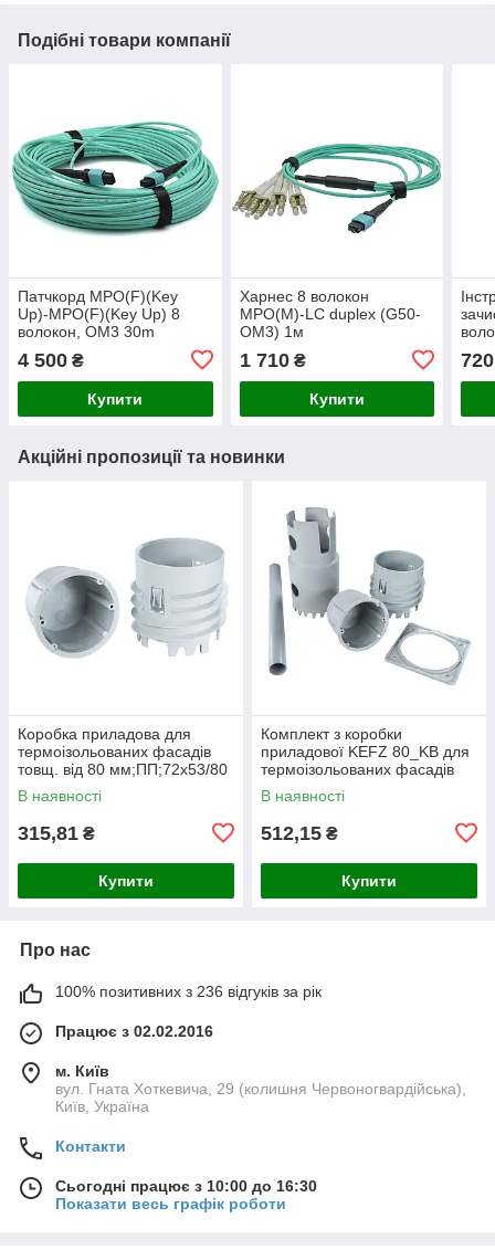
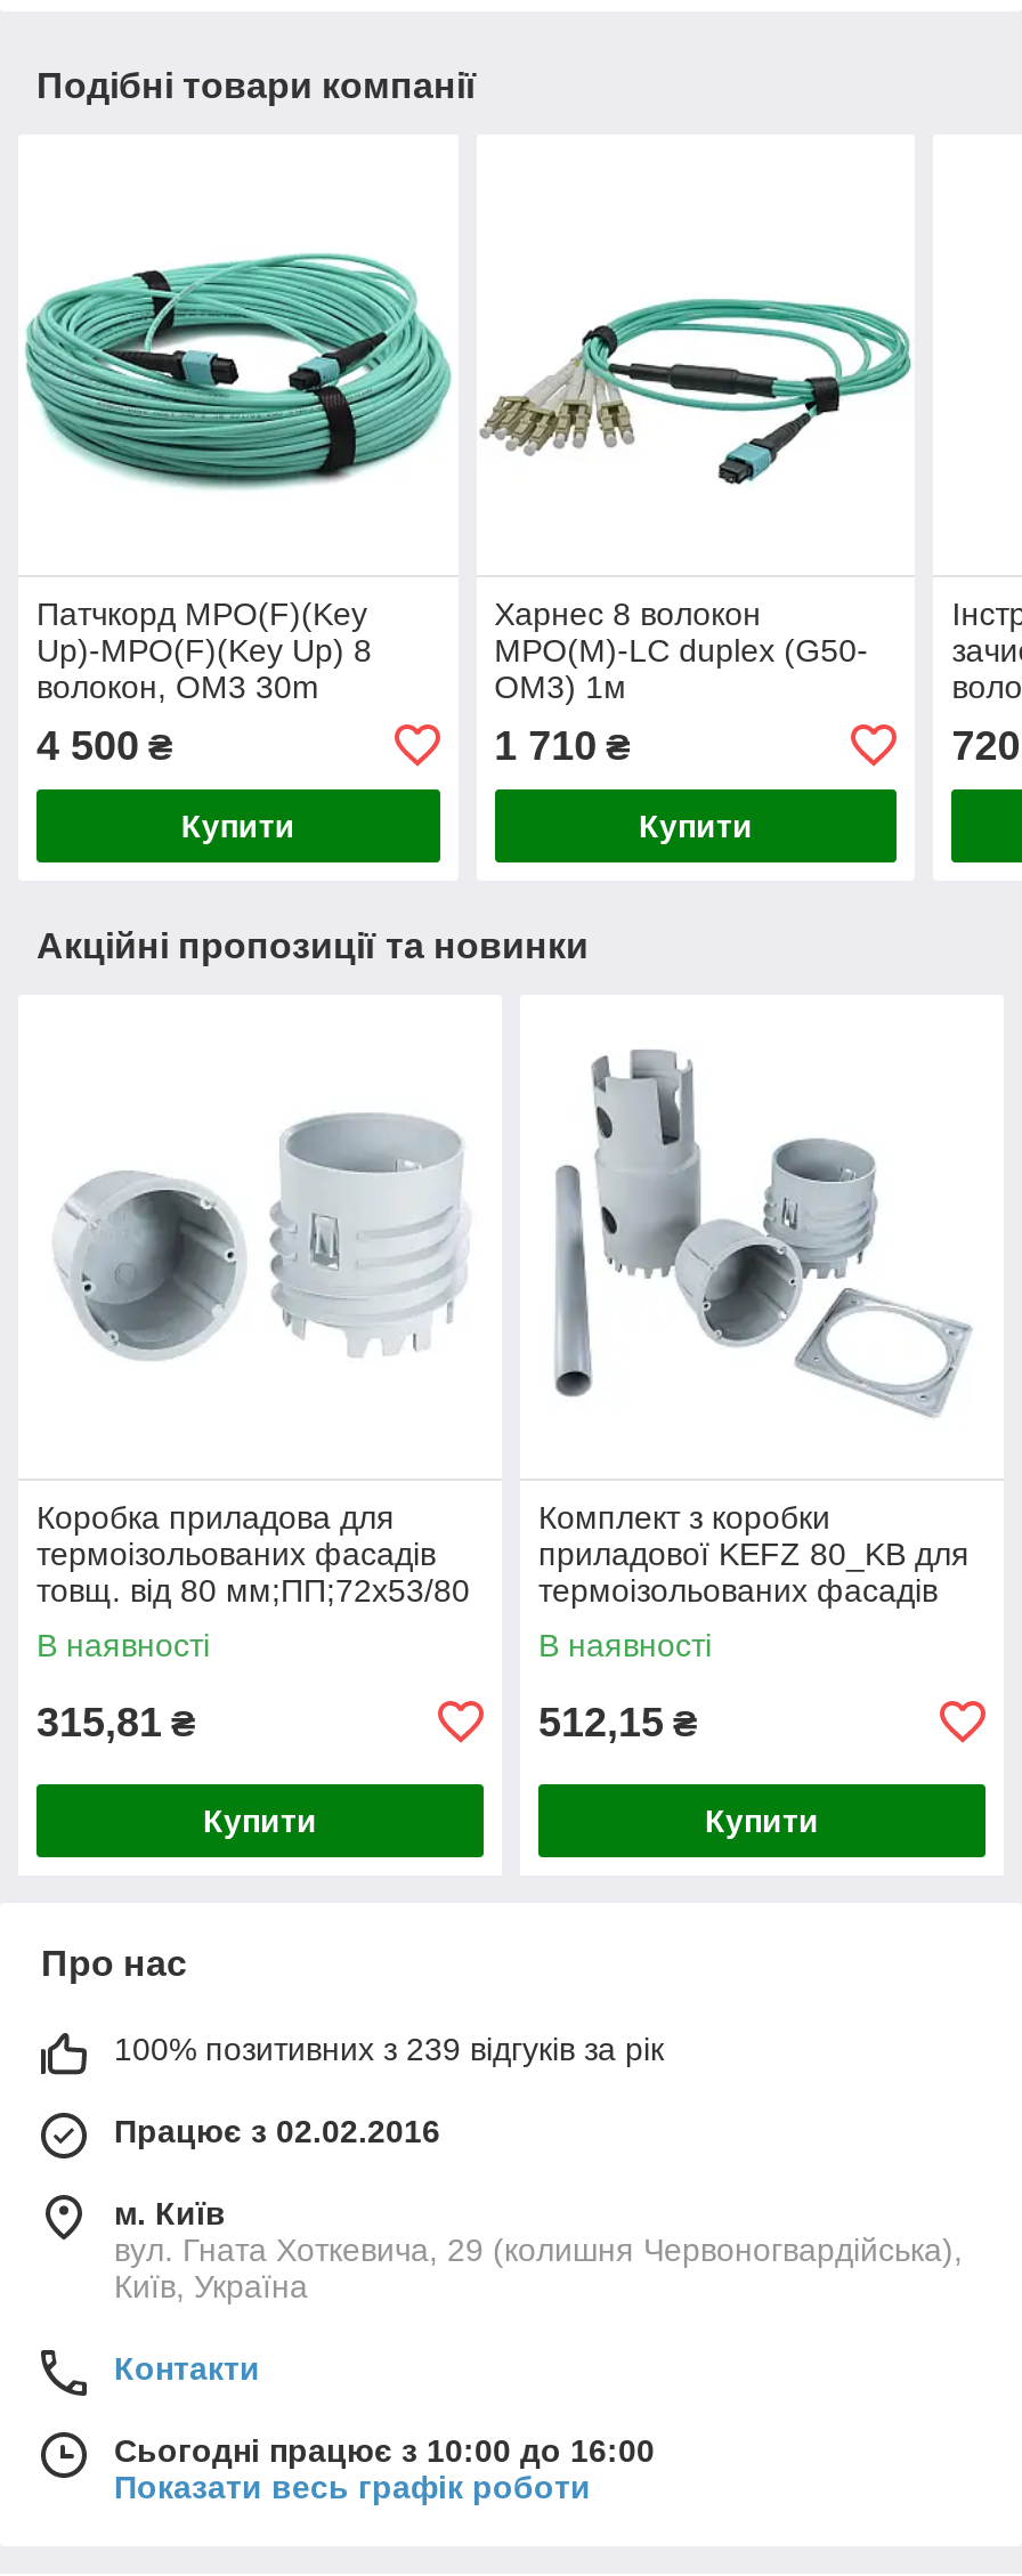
- 100% позитивних з 236 відгуків за рік
+ 100% позитивних з 239 відгуків за рік

- Сьогодні працює з 10:00 до 16:30
+ Сьогодні працює з 10:00 до 16:00
